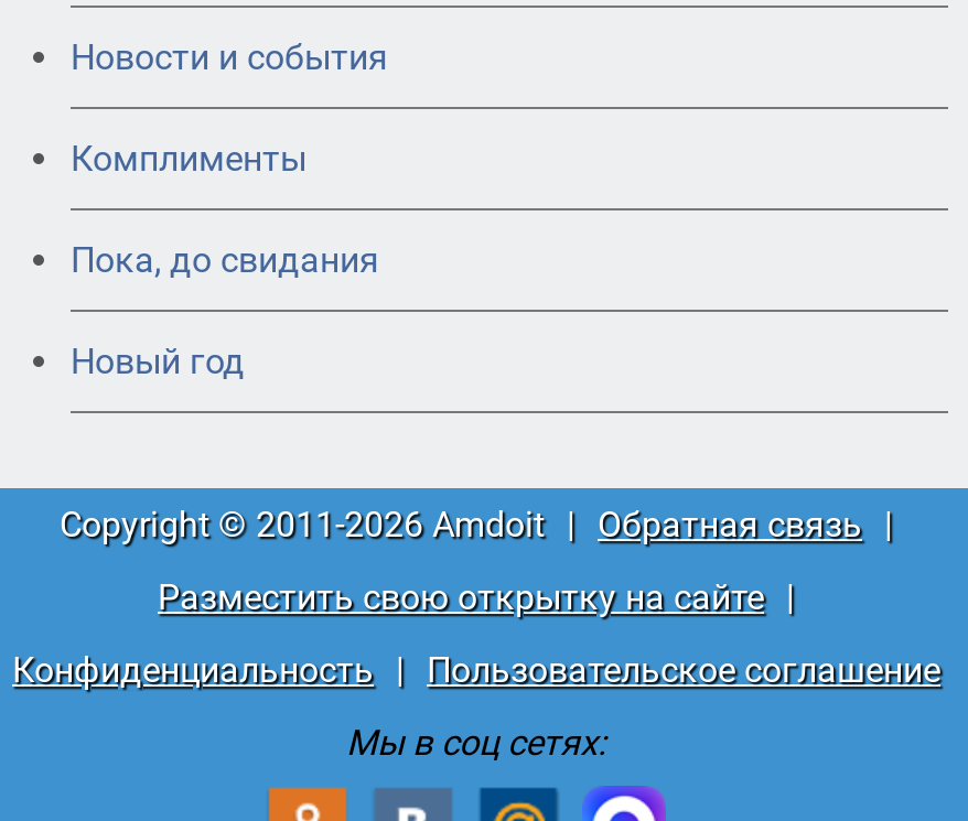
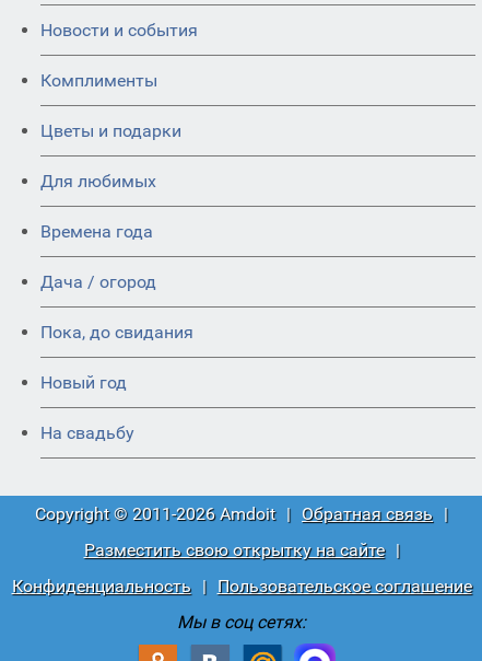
+ Цветы и подарки
+ Для любимых
+ Времена года
+ Дача / огород

+ На свадьбу
